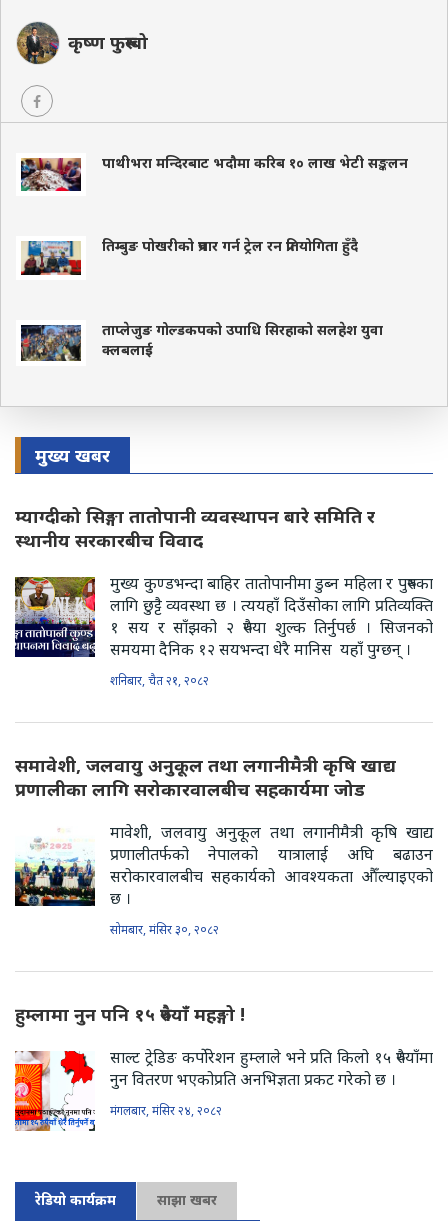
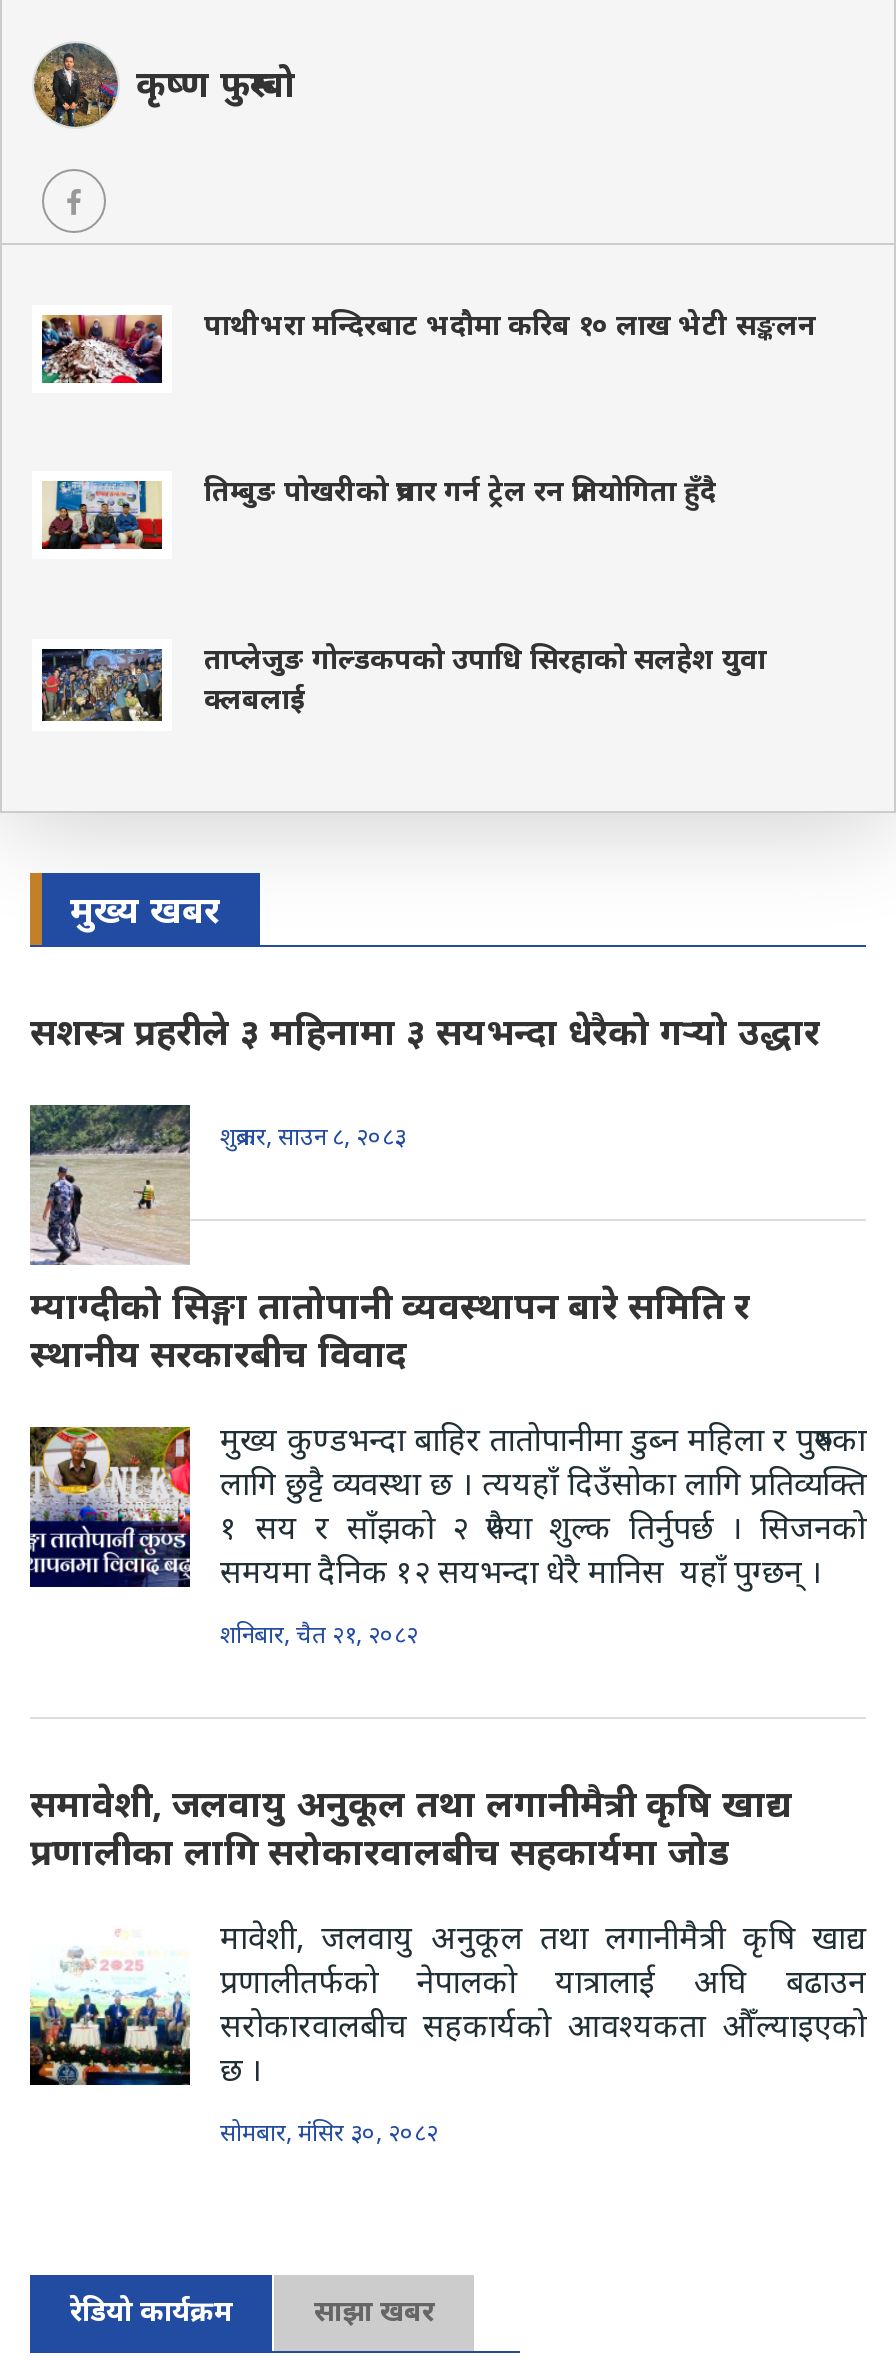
+ [image]
+ सशस्त्र प्रहरीले ३ महिनामा ३ सयभन्दा धेरैको गर्‍यो उद्धार
+ शुक्रबार, साउन ८, २०८३

moved down: [image] | म्याग्दीको सिङ्गा तातोपानी व्यवस्थापन बारे समिति र | स्थानीय सरकारबीच विवाद | ... | छ । | सोमबार, मंसिर ३०, २०८२

- [image]
- हुम्लामा नुन पनि १५ रुपैयाँ महङ्गो !
- साल्ट ट्रेडिङ कर्पोरेशन हुम्लाले भने प्रति किलो १५ रुपैयाँमा
- नुन वितरण भएकोप्रति अनभिज्ञता प्रकट गरेको छ ।
- मंगलबार, मंसिर २४, २०८२
